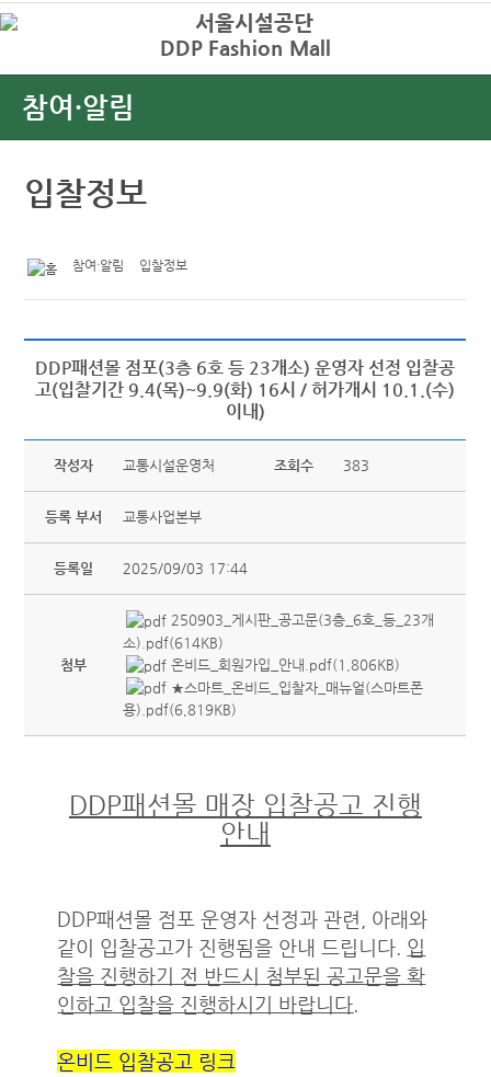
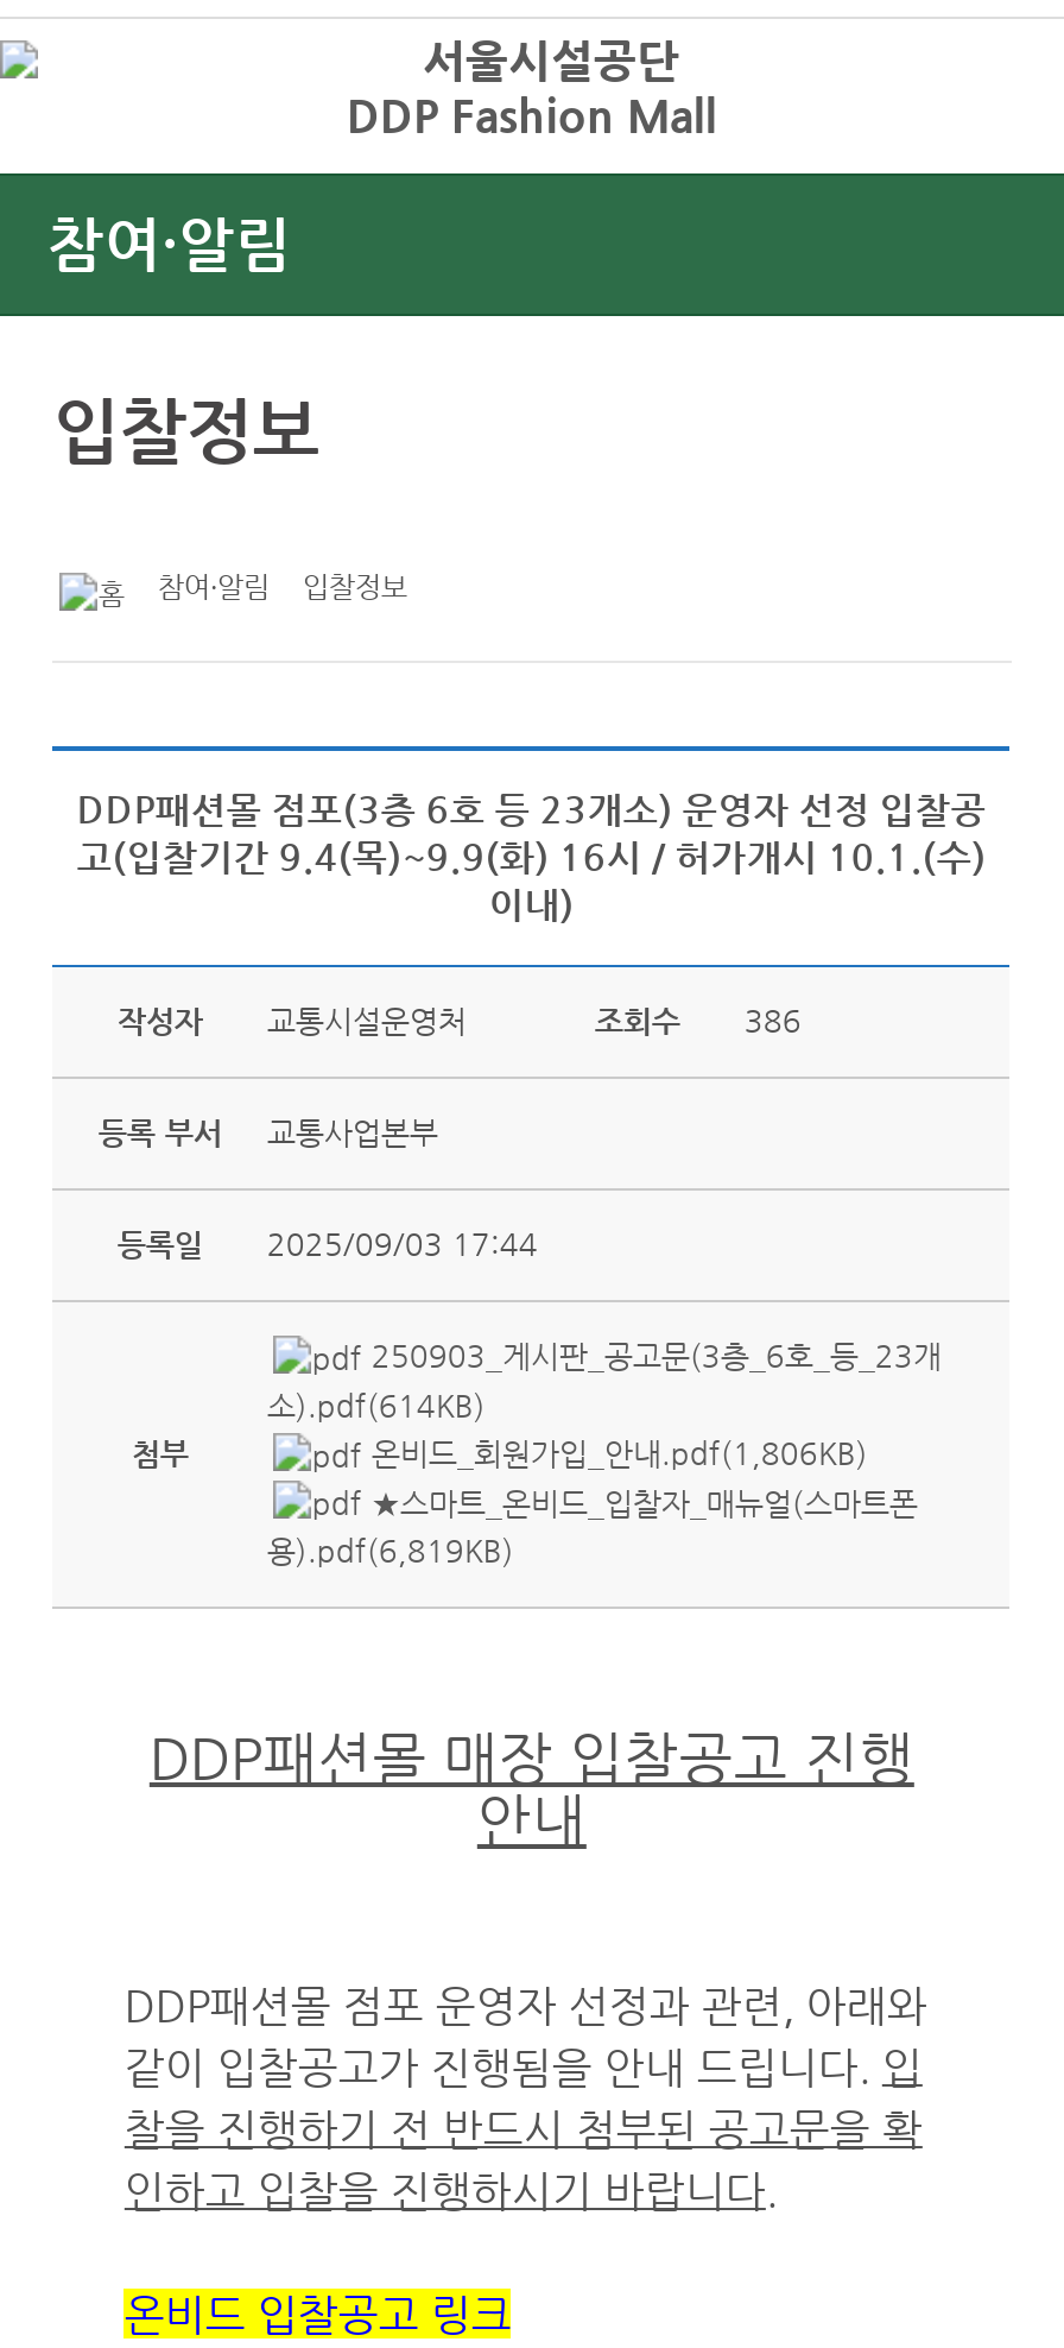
- 조회수 383
+ 조회수 386
